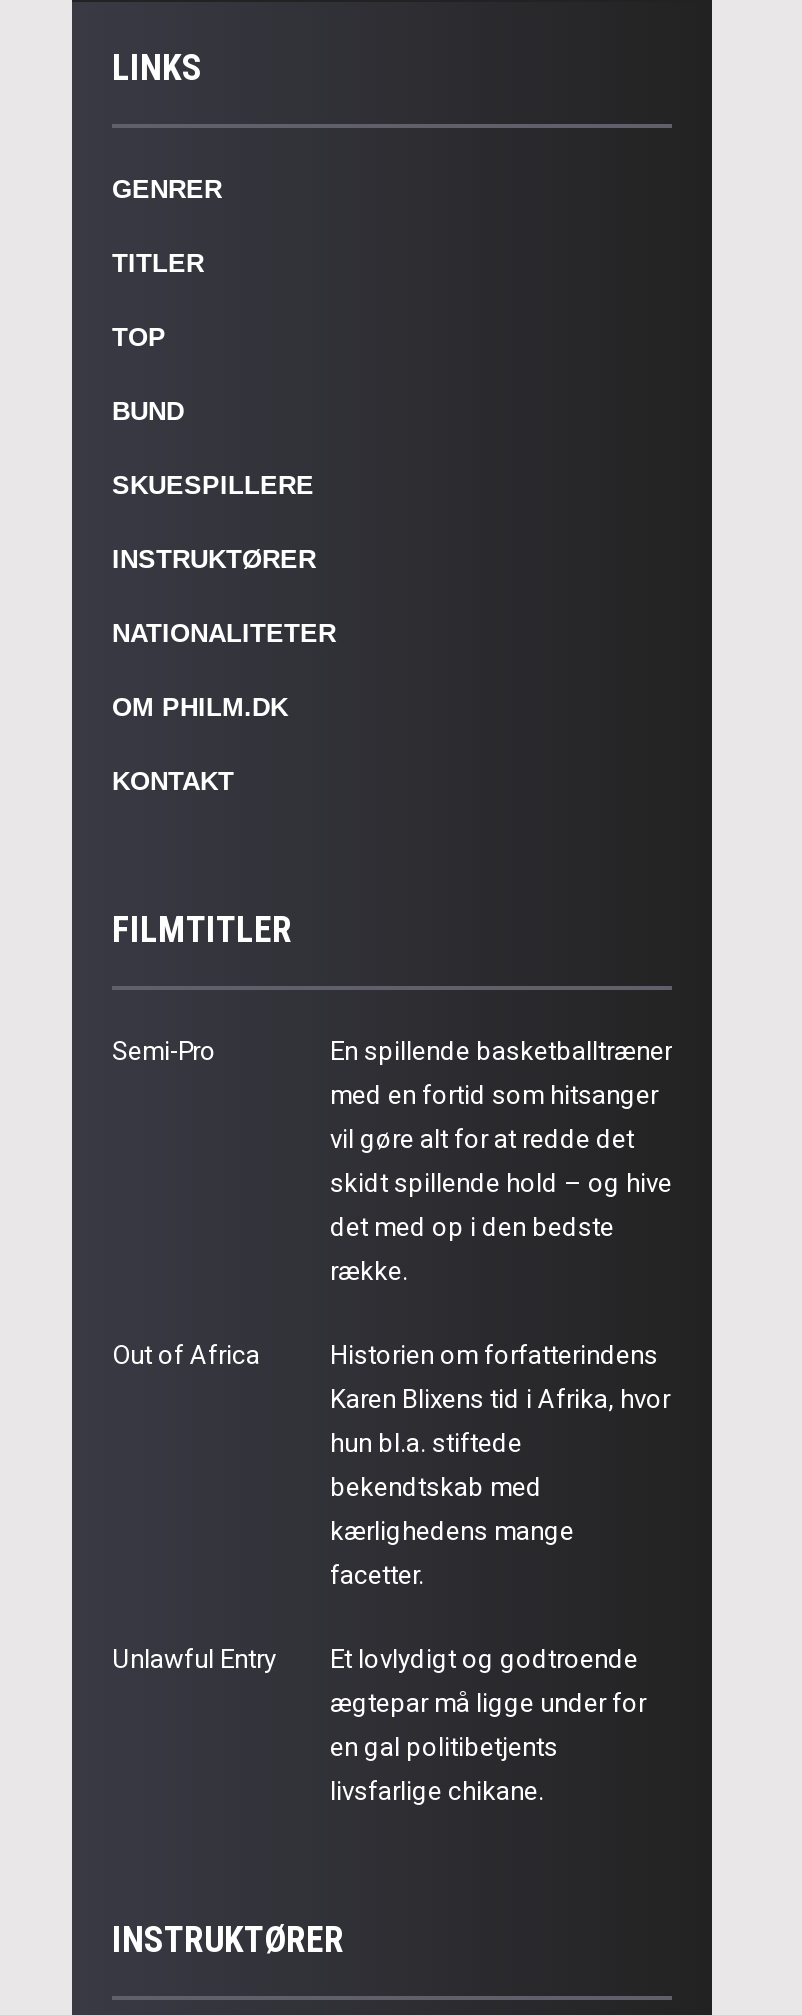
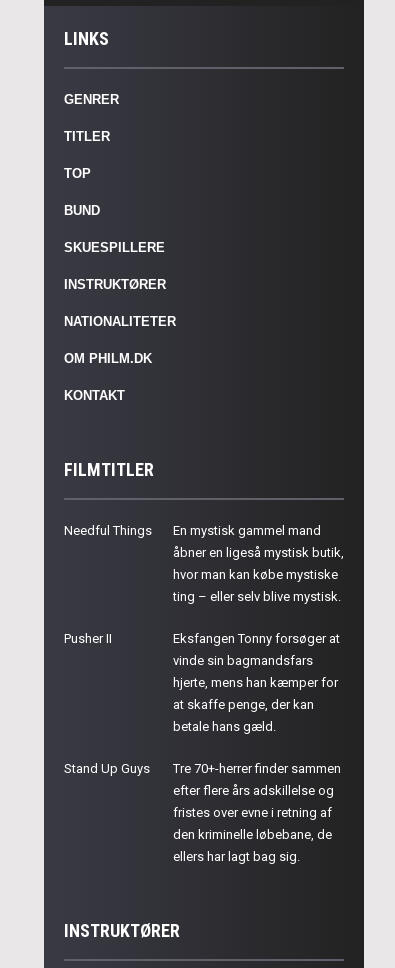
- Semi-Pro
- En spillende basketballtræner
- med en fortid som hitsanger
- vil gøre alt for at redde det
- skidt spillende hold – og hive
- det med op i den bedste
- række.
- Out of Africa
- Historien om forfatterindens
- Karen Blixens tid i Afrika, hvor
- hun bl.a. stiftede
- bekendtskab med
- kærlighedens mange
- facetter.
- Unlawful Entry
- Et lovlydigt og godtroende
- ægtepar må ligge under for
- en gal politibetjents
- livsfarlige chikane.
+ Needful Things
+ En mystisk gammel mand
+ åbner en ligeså mystisk butik,
+ hvor man kan købe mystiske
+ ting – eller selv blive mystisk.
+ Pusher II
+ Eksfangen Tonny forsøger at
+ vinde sin bagmandsfars
+ hjerte, mens han kæmper for
+ at skaffe penge, der kan
+ betale hans gæld.
+ Stand Up Guys
+ Tre 70+-herrer finder sammen
+ efter flere års adskillelse og
+ fristes over evne i retning af
+ den kriminelle løbebane, de
+ ellers har lagt bag sig.
